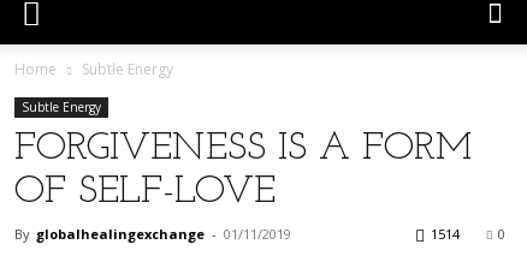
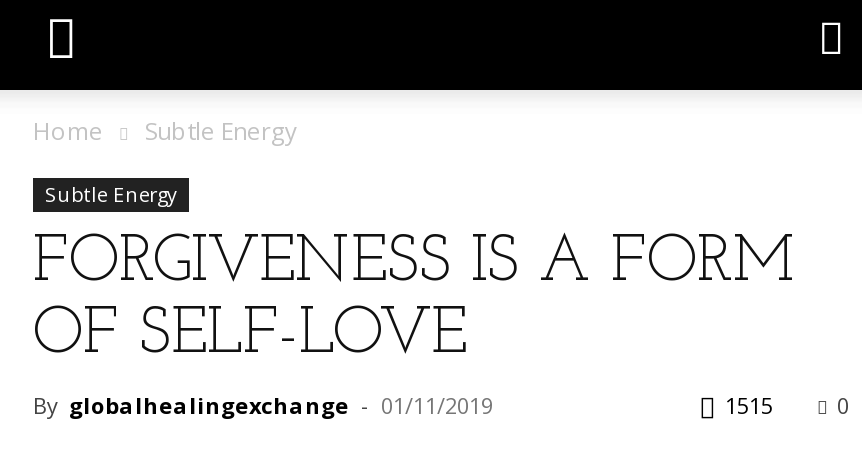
- 1514
+ 1515
